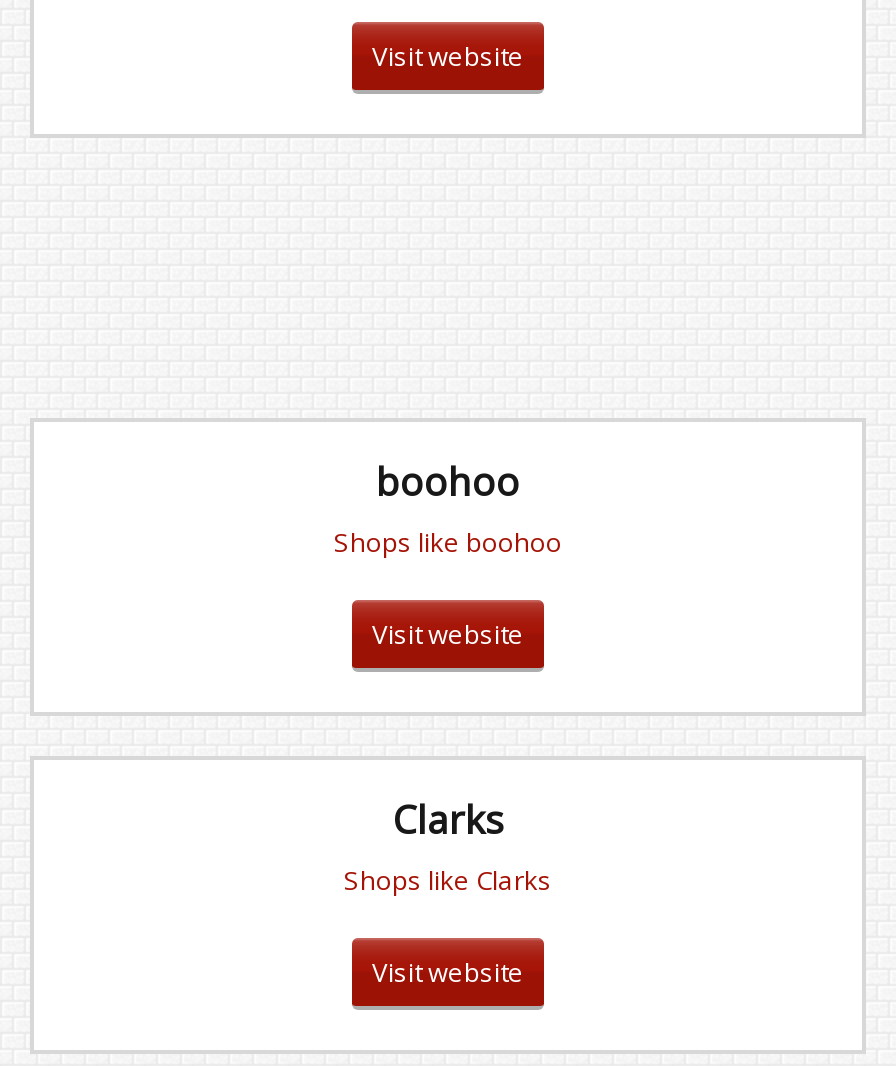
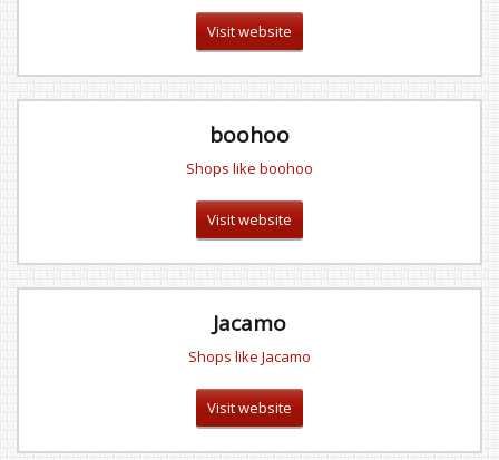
- Clarks
- Shops like Clarks
+ Jacamo
+ Shops like Jacamo
